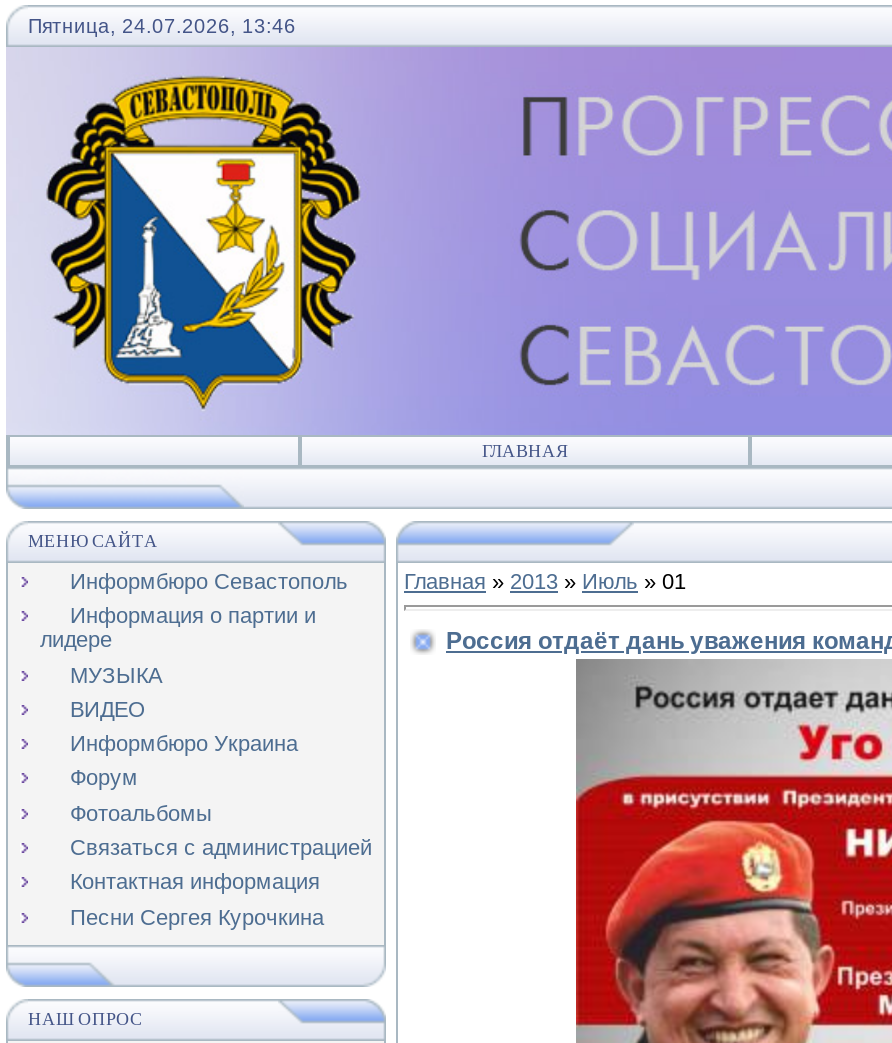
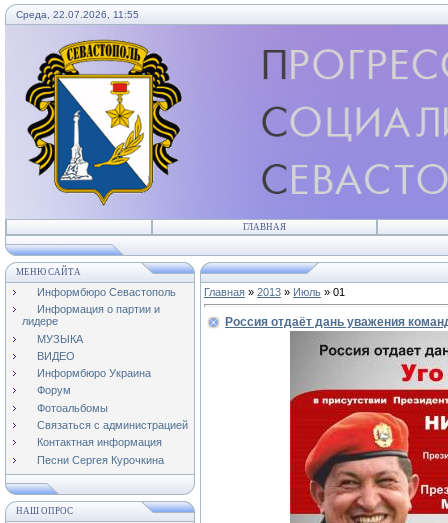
- Пятница, 24.07.2026, 13:46
+ Среда, 22.07.2026, 11:55
